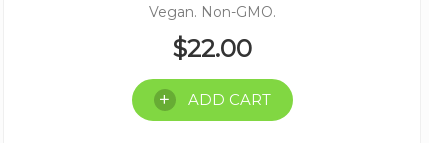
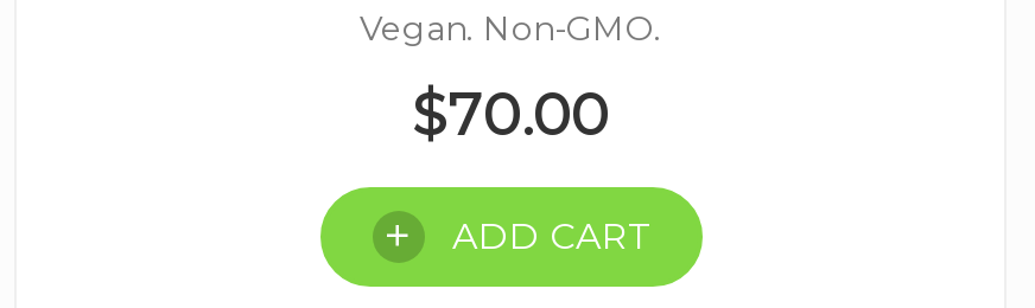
- $22.00
+ $70.00
